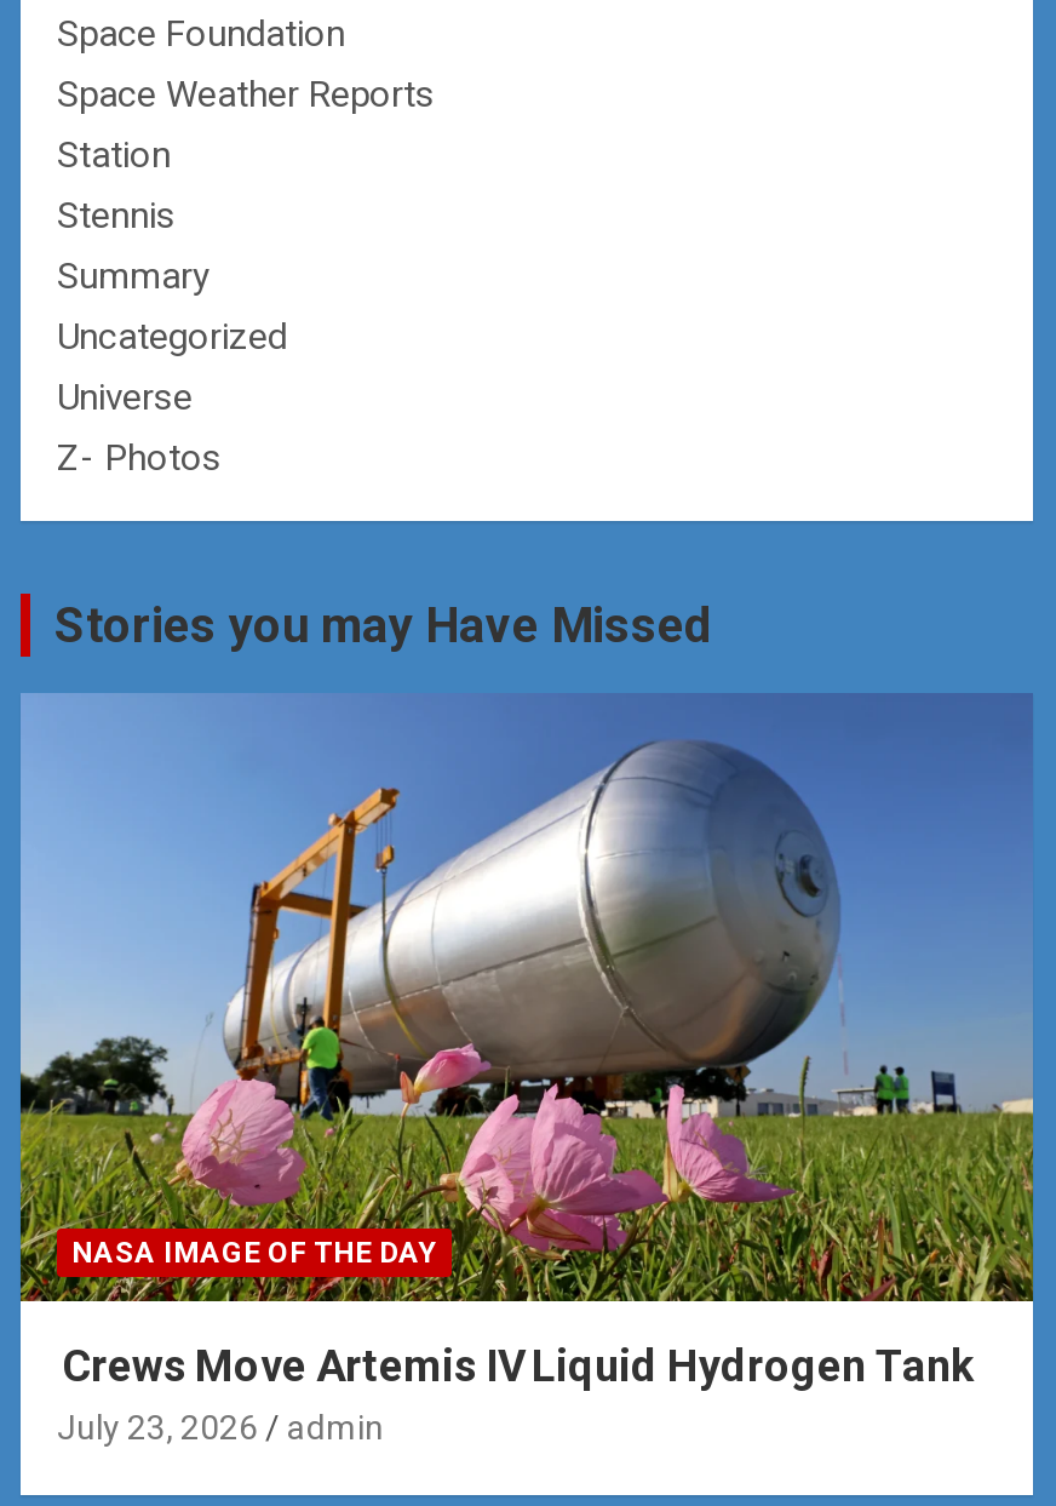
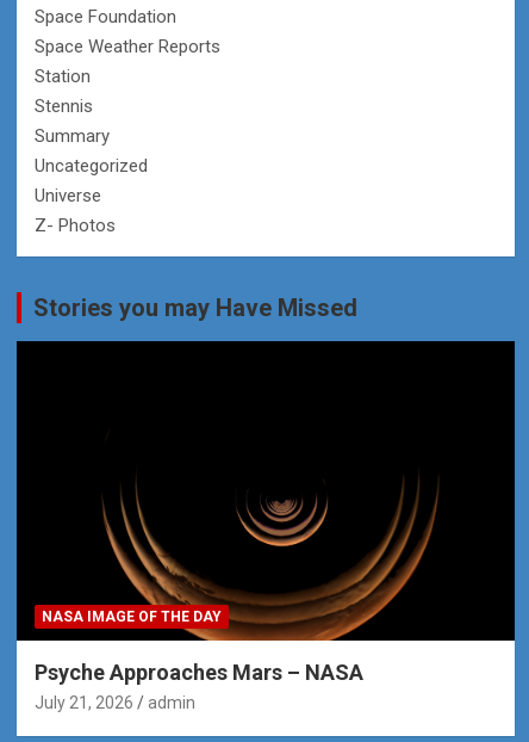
- [image]
- Crews Move Artemis IV Liquid Hydrogen Tank
- July 23, 2026
+ [image]
+ Psyche Approaches Mars – NASA
+ July 21, 2026
